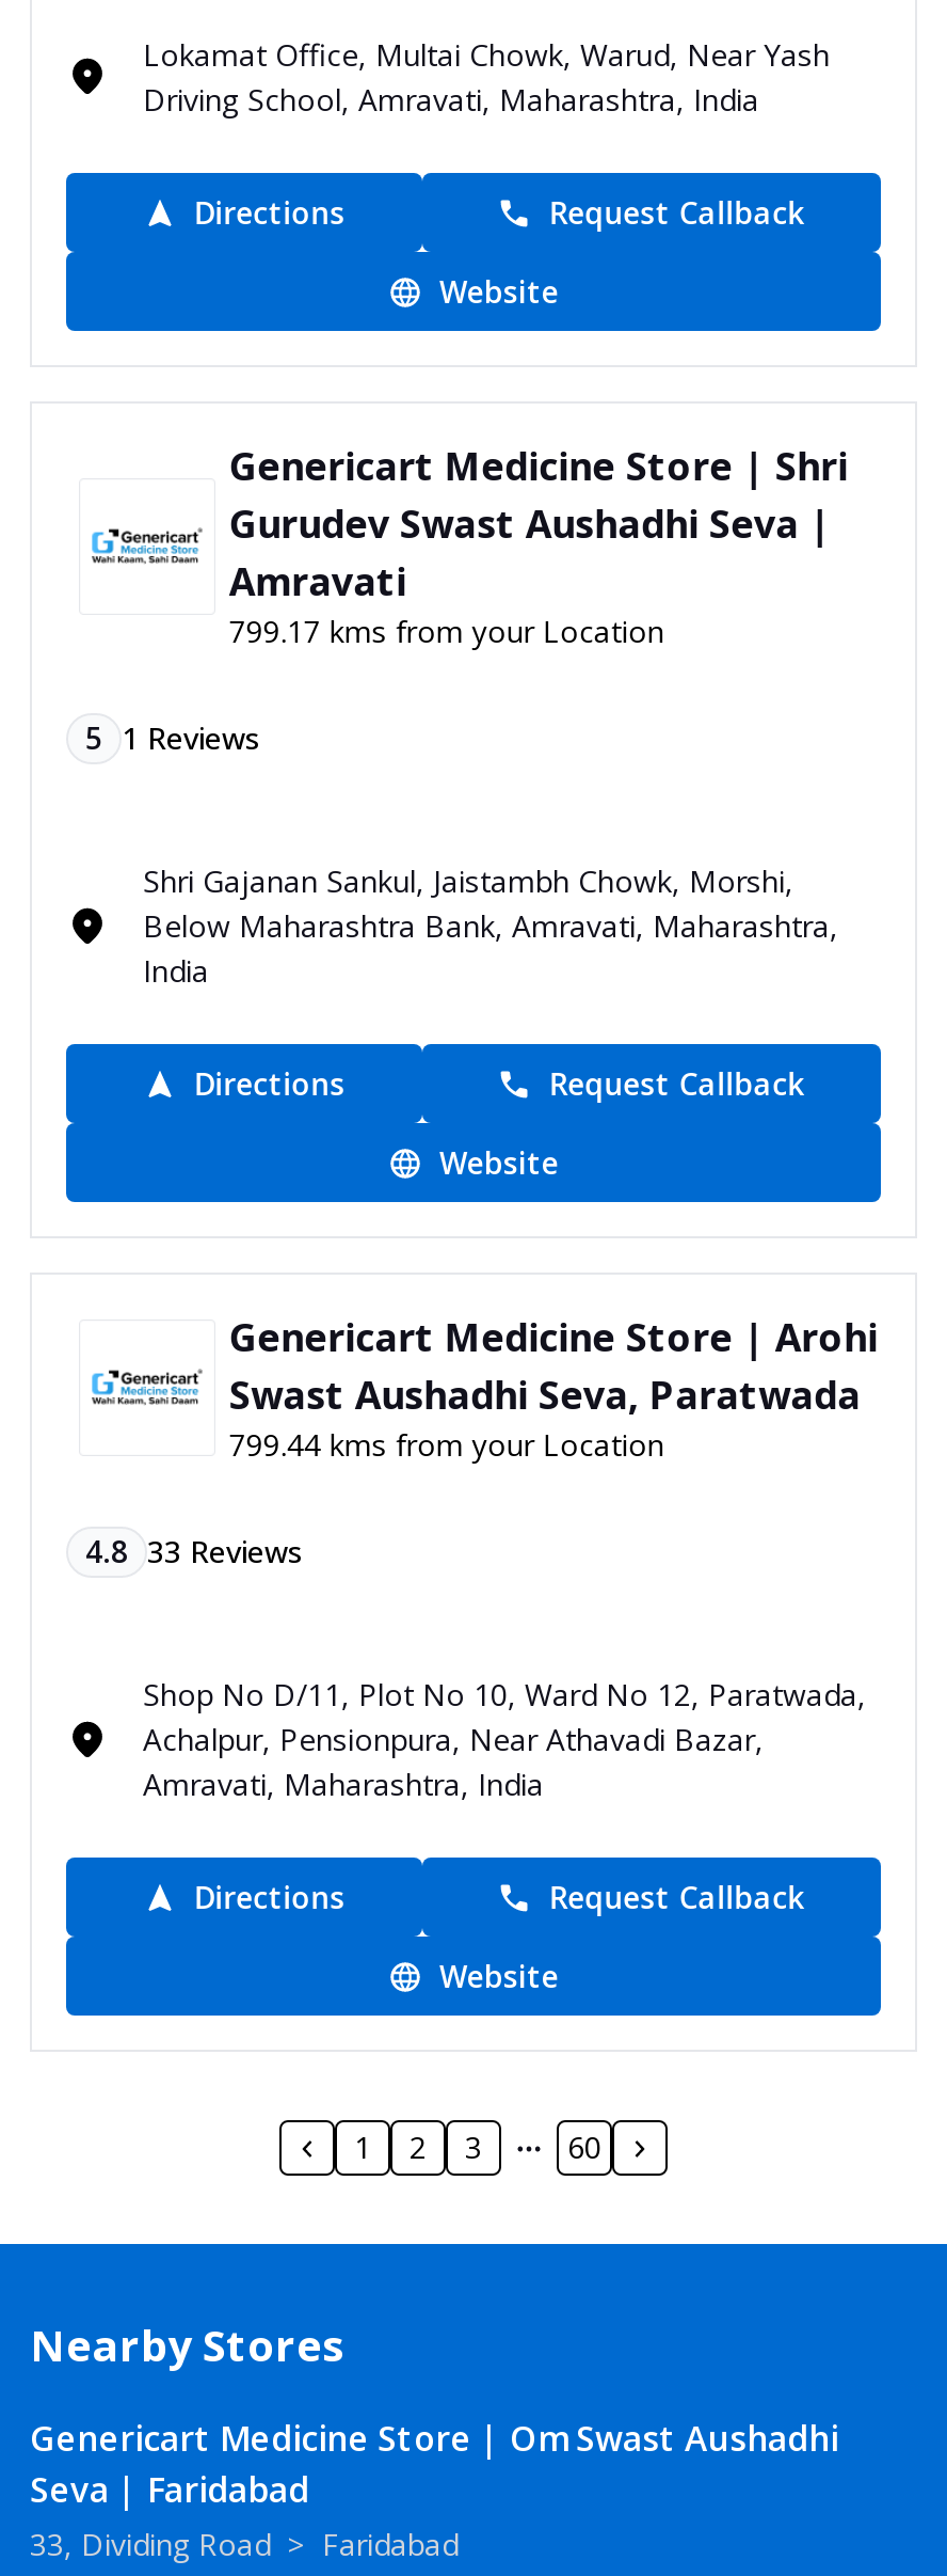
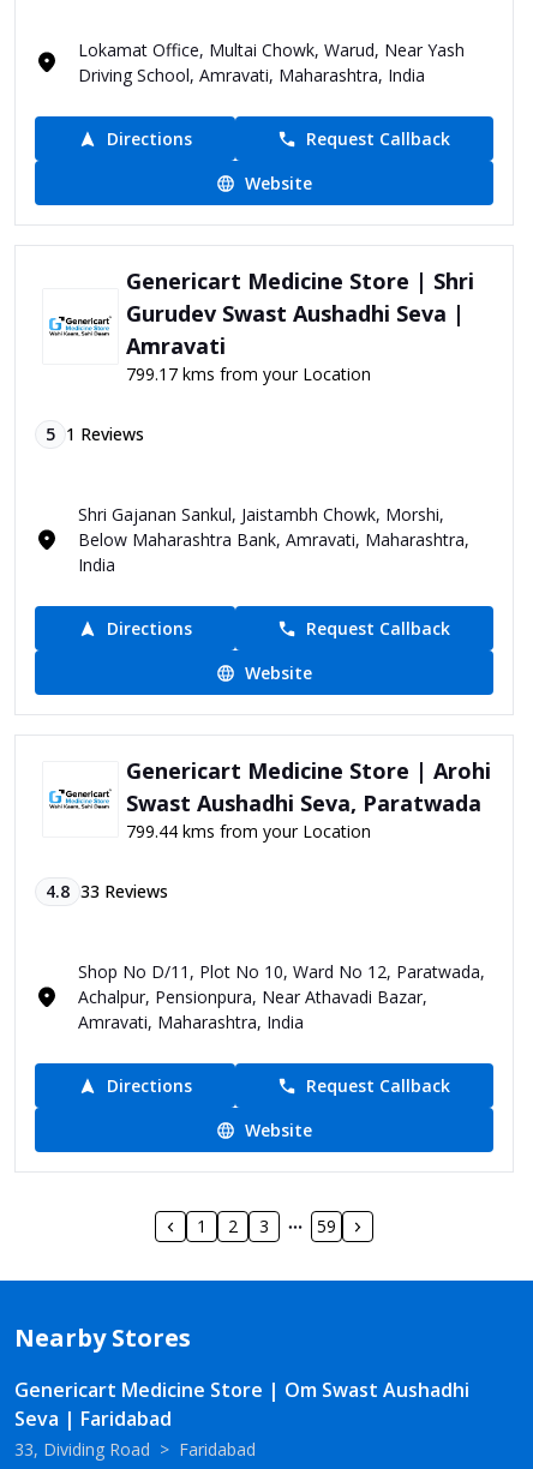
- 60
+ 59
